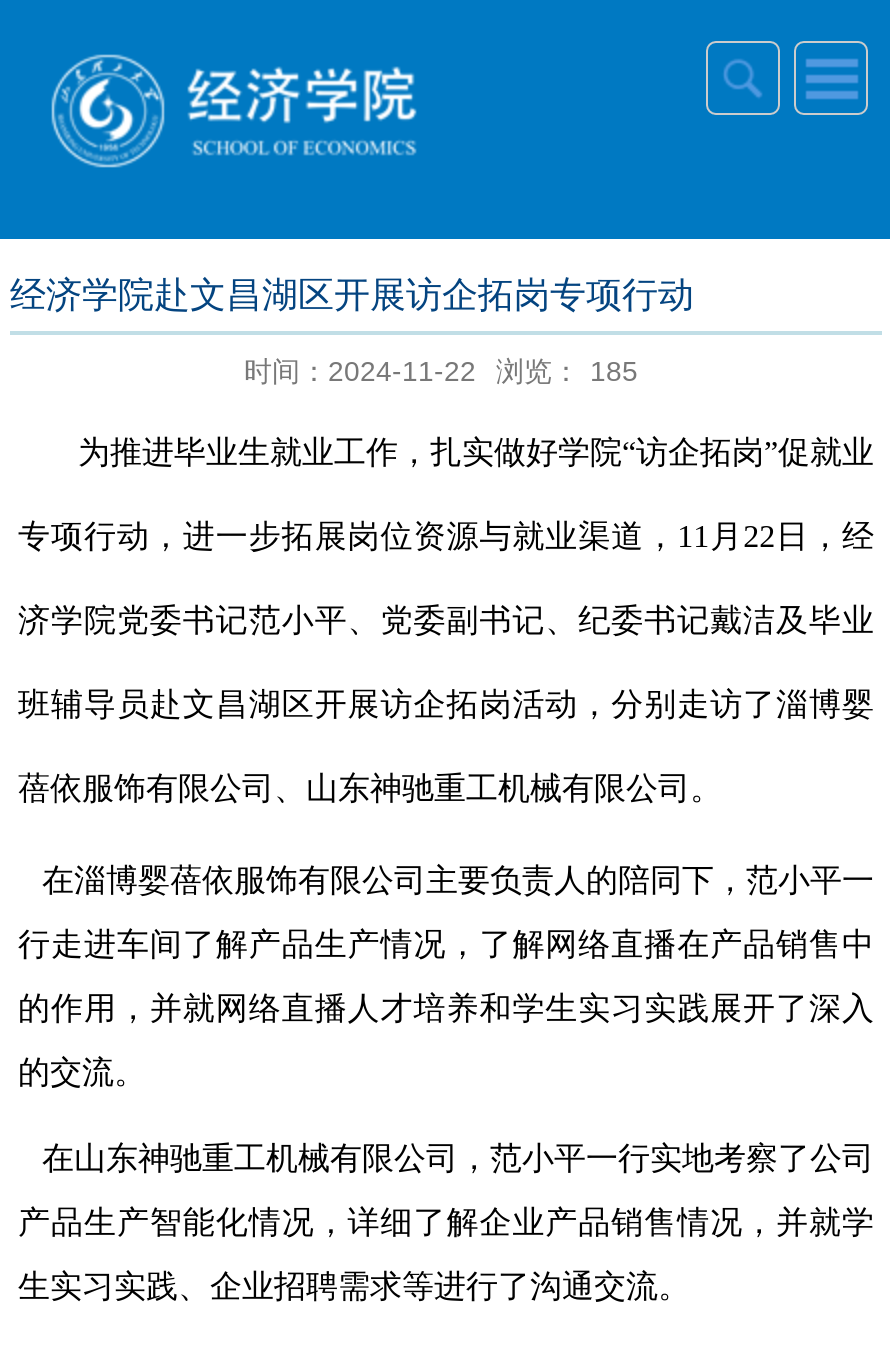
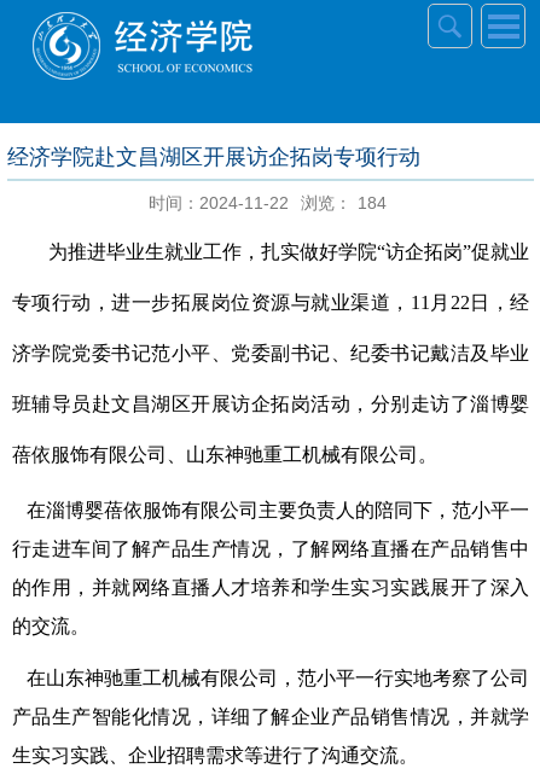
- 时间：2024-11-22 浏览： 185
+ 时间：2024-11-22 浏览： 184
